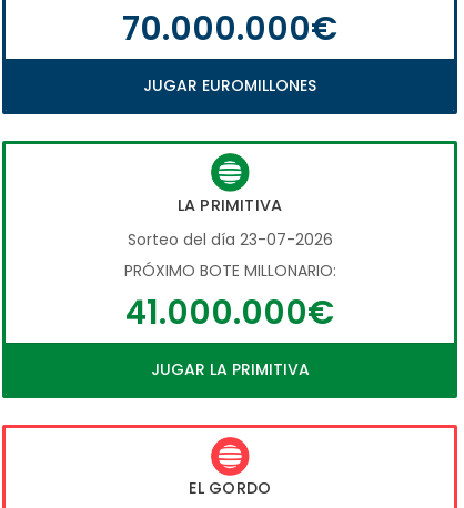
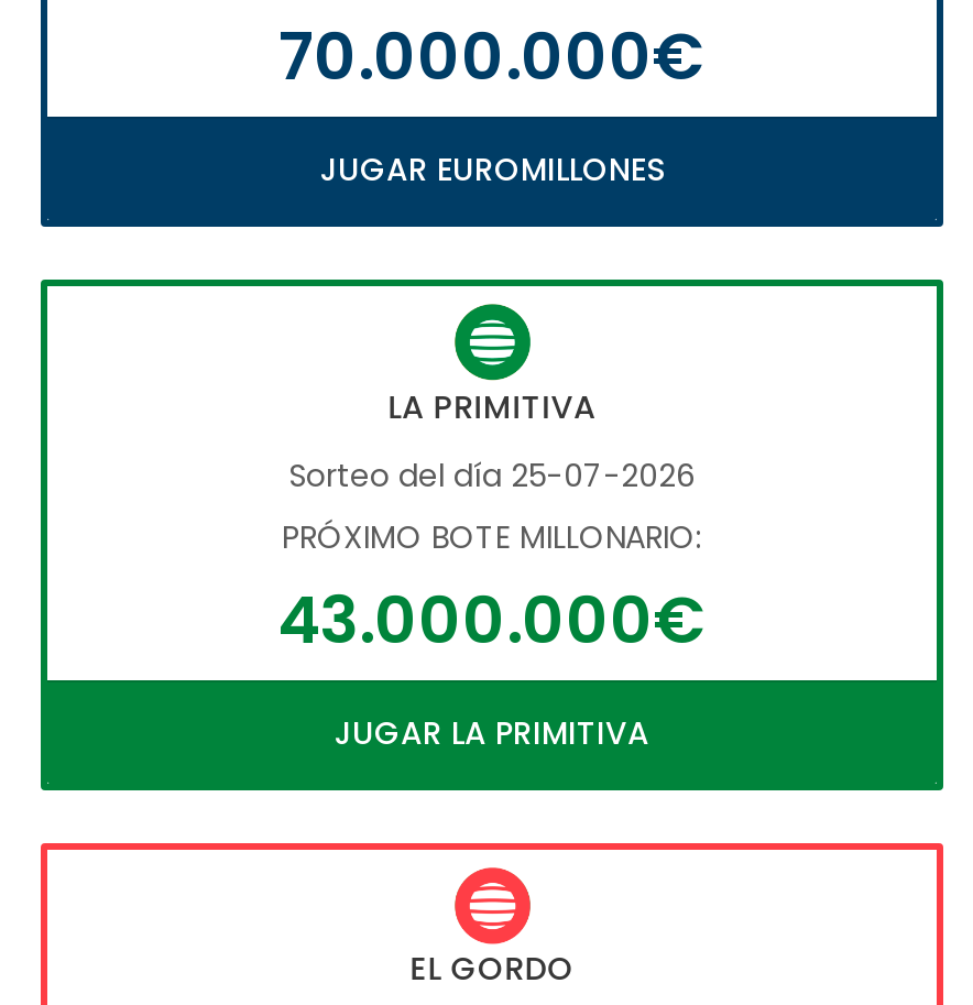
- Sorteo del día 23-07-2026
+ Sorteo del día 25-07-2026

- 41.000.000€
+ 43.000.000€
